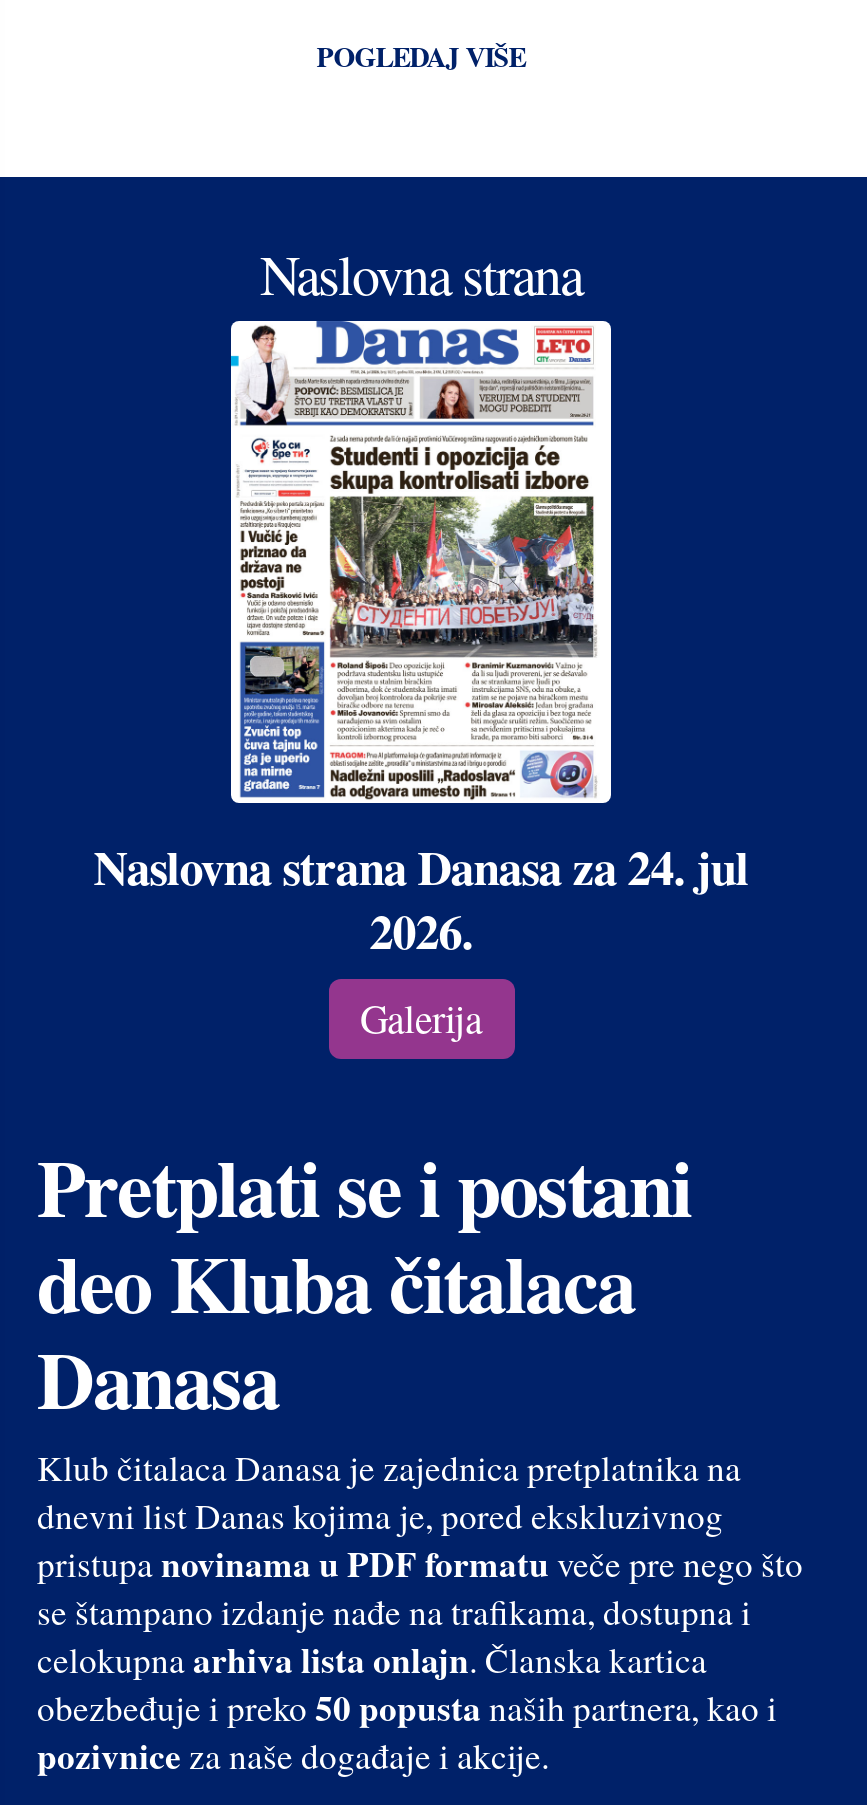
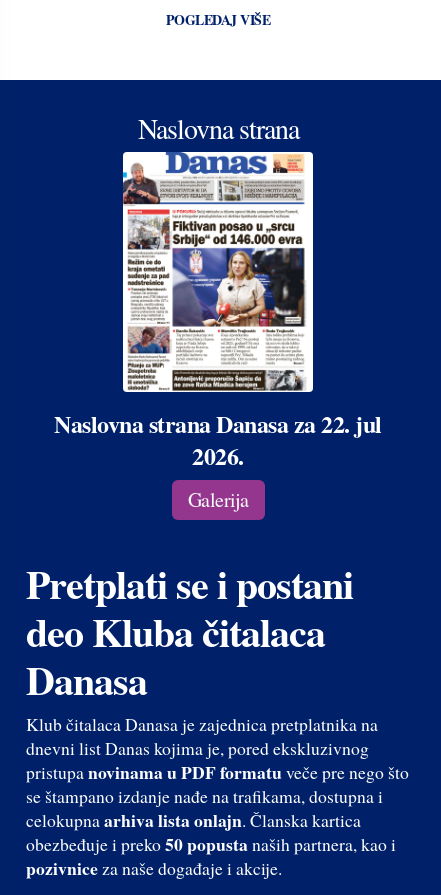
- [image]
- Naslovna strana Danasa za 24. jul
+ [image]
+ Naslovna strana Danasa za 22. jul
